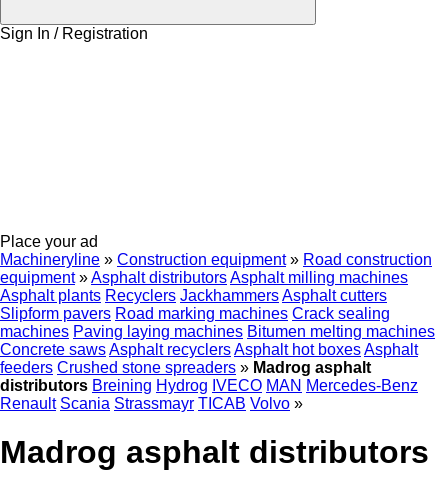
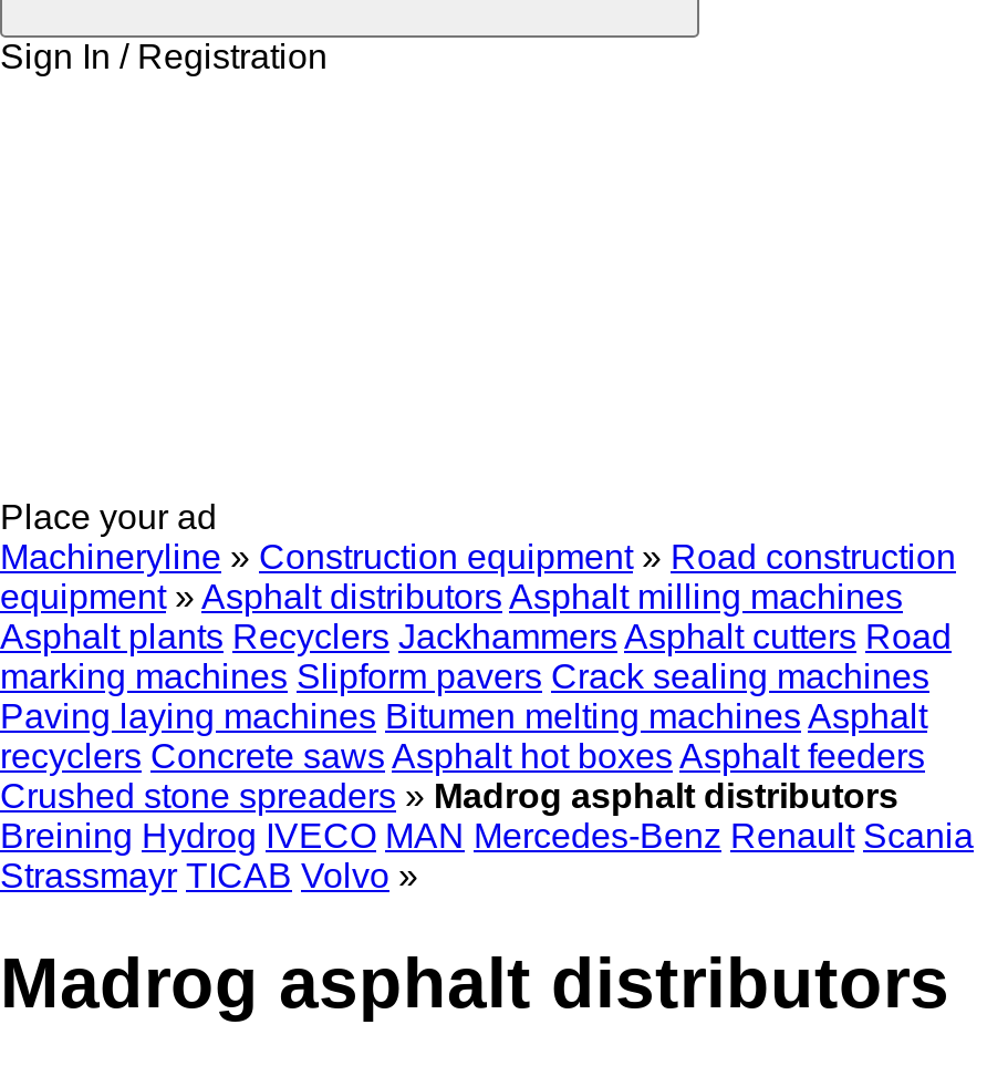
- Asphalt plants Recyclers Jackhammers Asphalt cutters
- Slipform pavers Road marking machines Crack sealing
- machines Paving laying machines Bitumen melting machines
- Concrete saws Asphalt recyclers Asphalt hot boxes Asphalt
- feeders Crushed stone spreaders » Madrog asphalt
- distributors Breining Hydrog IVECO MAN Mercedes-Benz
- Renault Scania Strassmayr TICAB Volvo »
+ Asphalt plants Recyclers Jackhammers Asphalt cutters Road
+ marking machines Slipform pavers Crack sealing machines
+ Paving laying machines Bitumen melting machines Asphalt
+ recyclers Concrete saws Asphalt hot boxes Asphalt feeders
+ Crushed stone spreaders » Madrog asphalt distributors
+ Breining Hydrog IVECO MAN Mercedes-Benz Renault Scania
+ Strassmayr TICAB Volvo »
